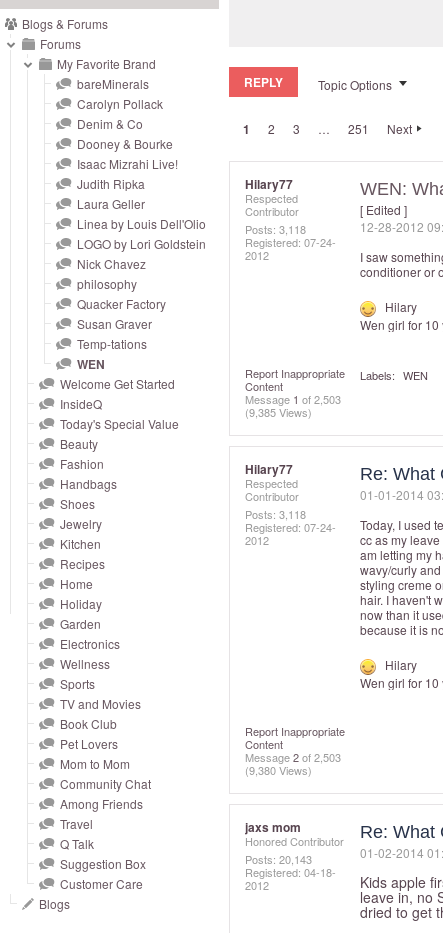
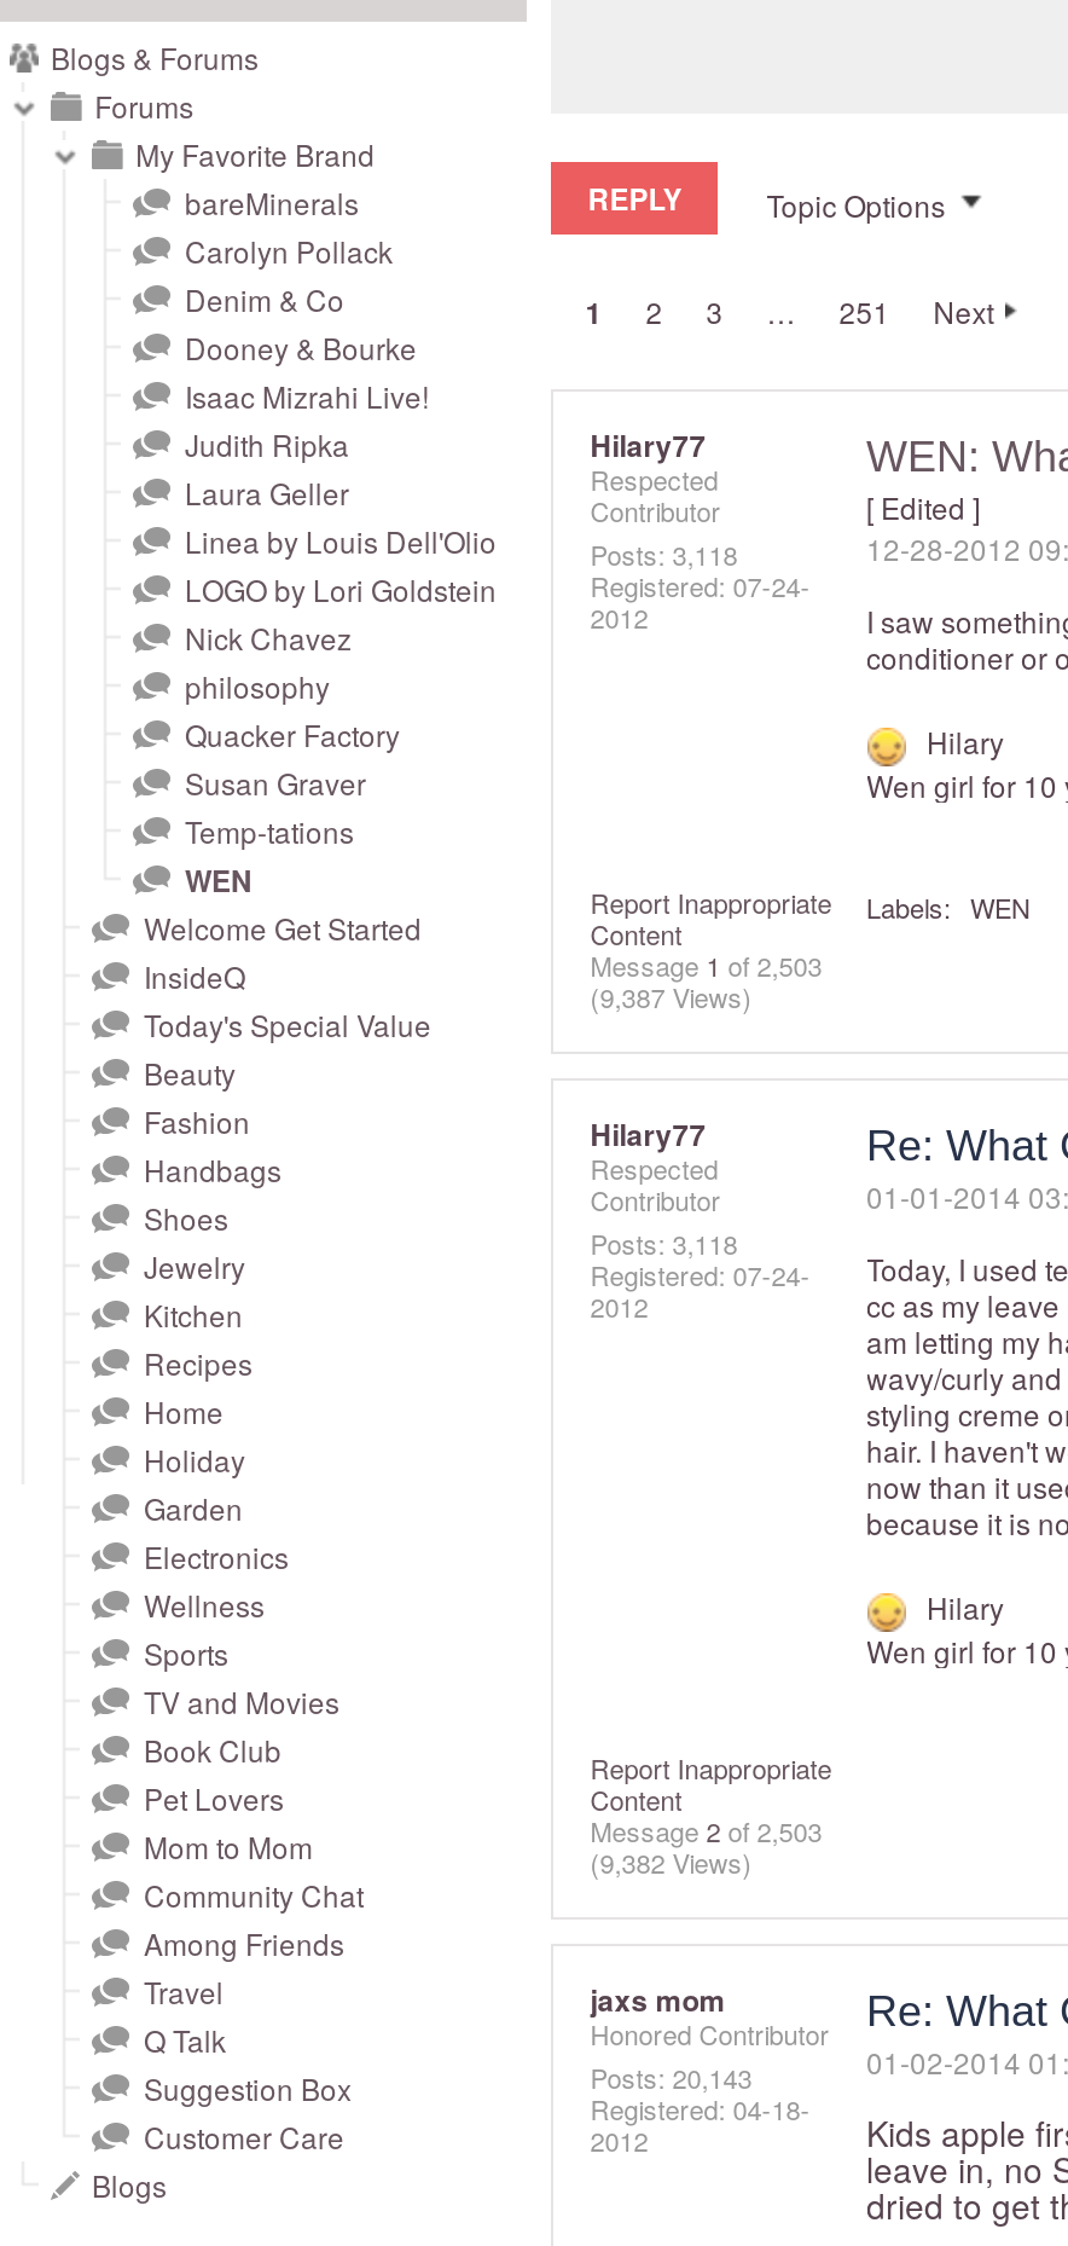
- (9,385 Views)
+ (9,387 Views)

- (9,380 Views)
+ (9,382 Views)
